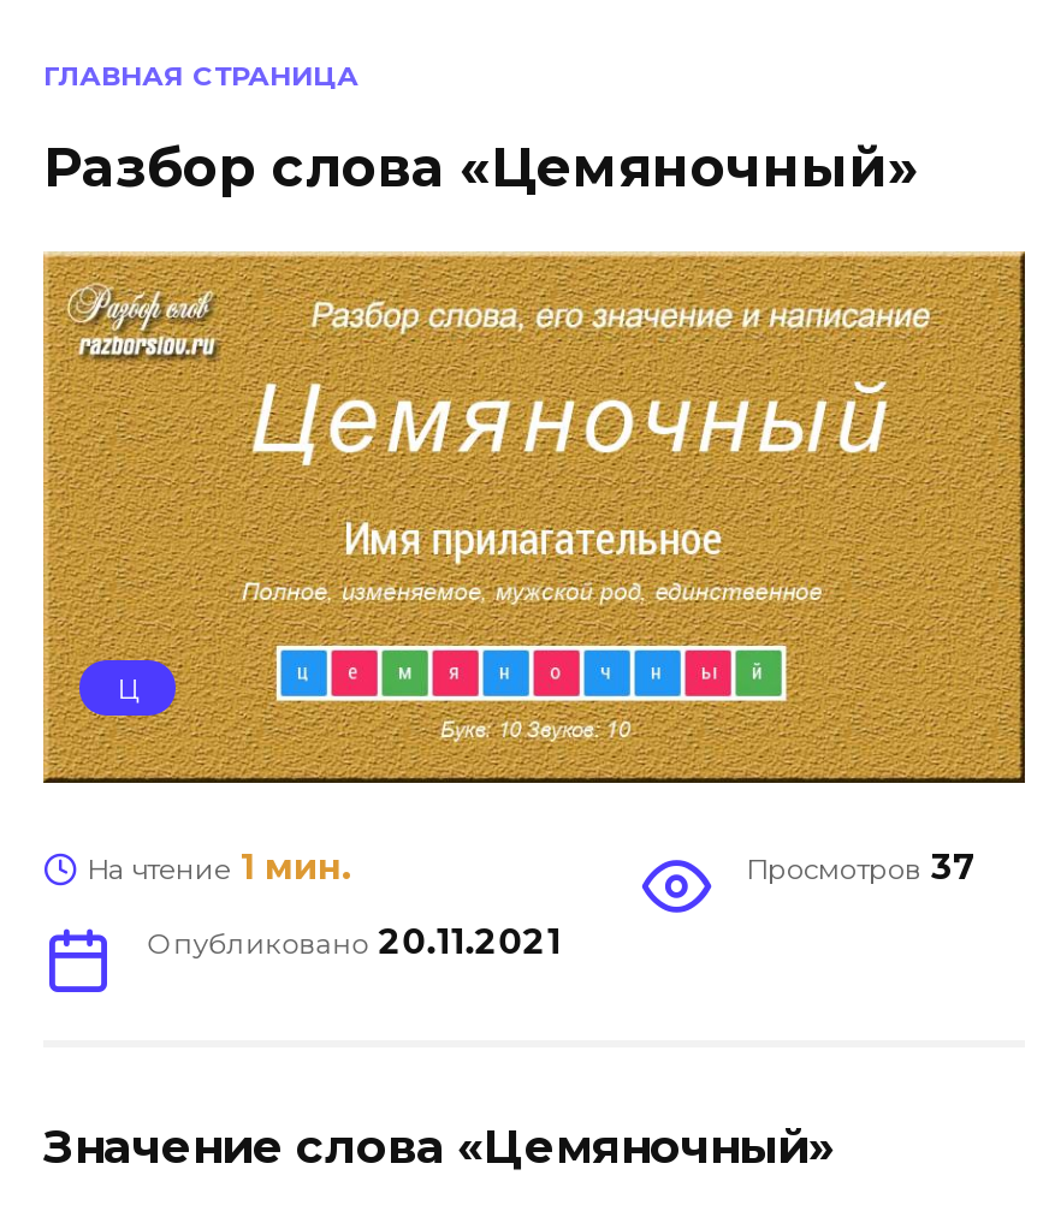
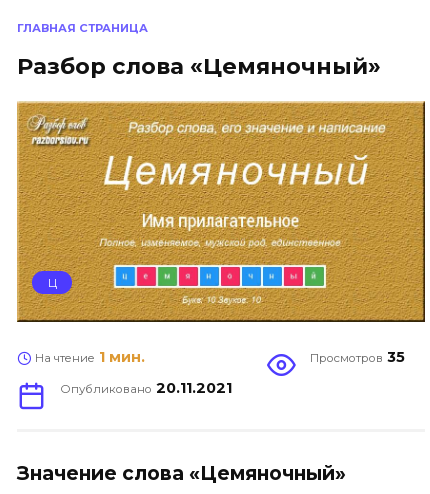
- Просмотров 37
+ Просмотров 35
